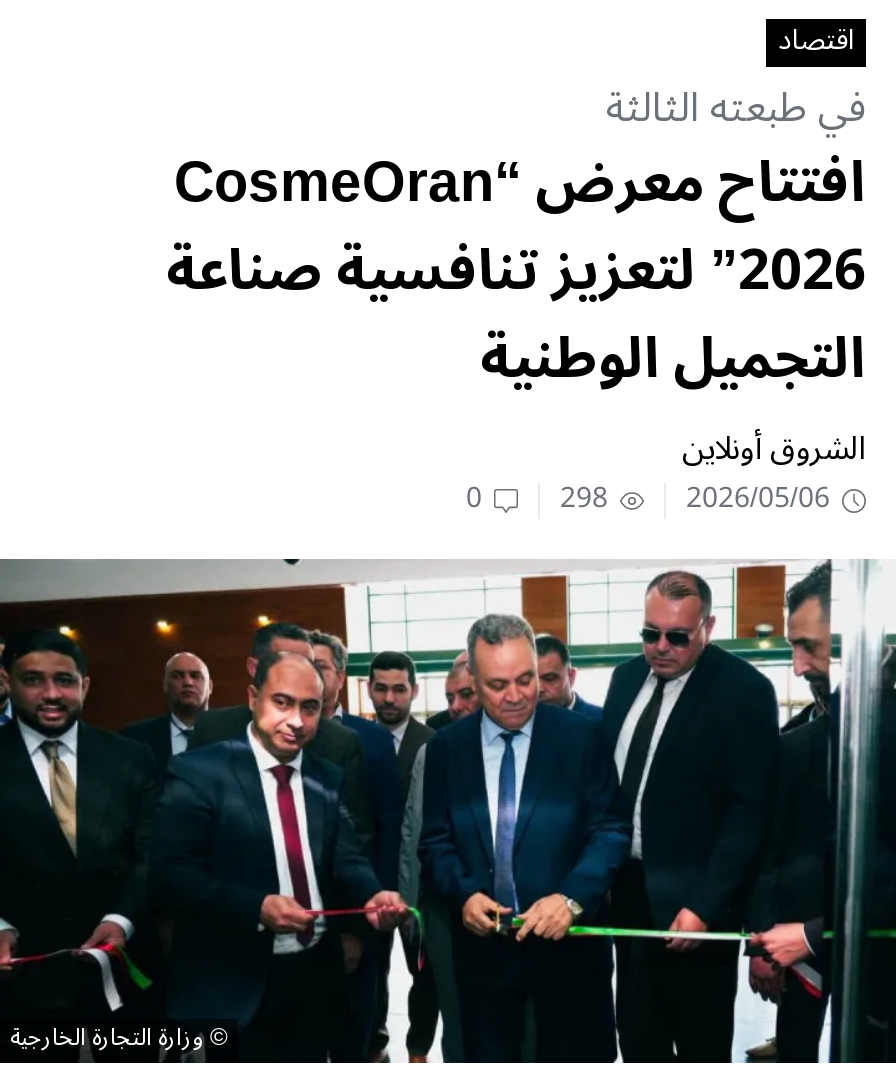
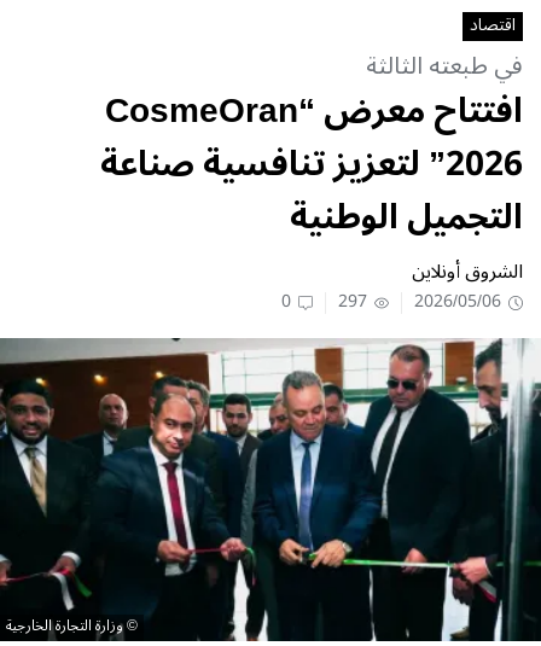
- 0 298 2026/05/06
+ 0 297 2026/05/06
